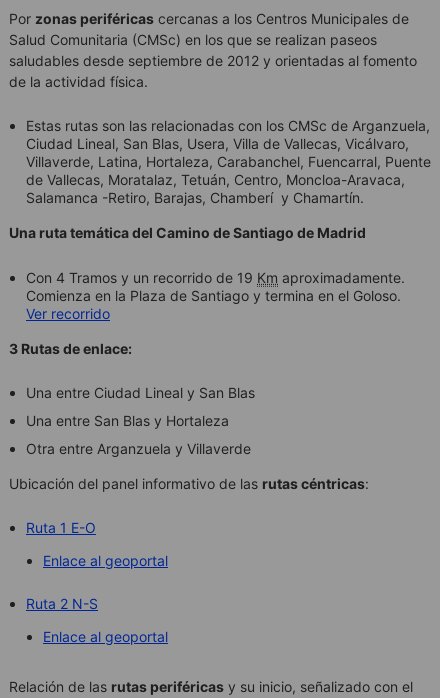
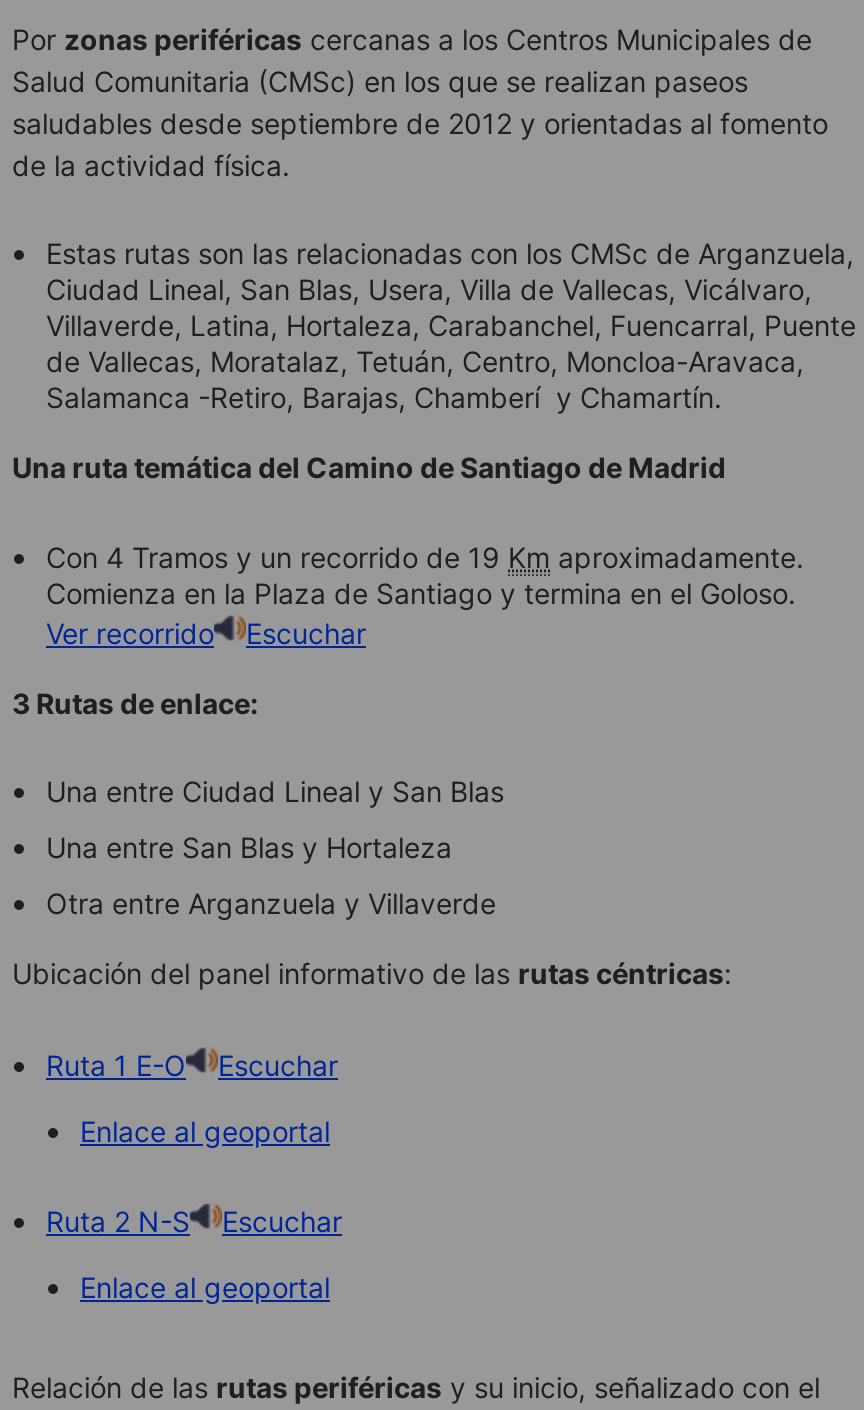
+ Escuchar

+ Escuchar

+ Escuchar
